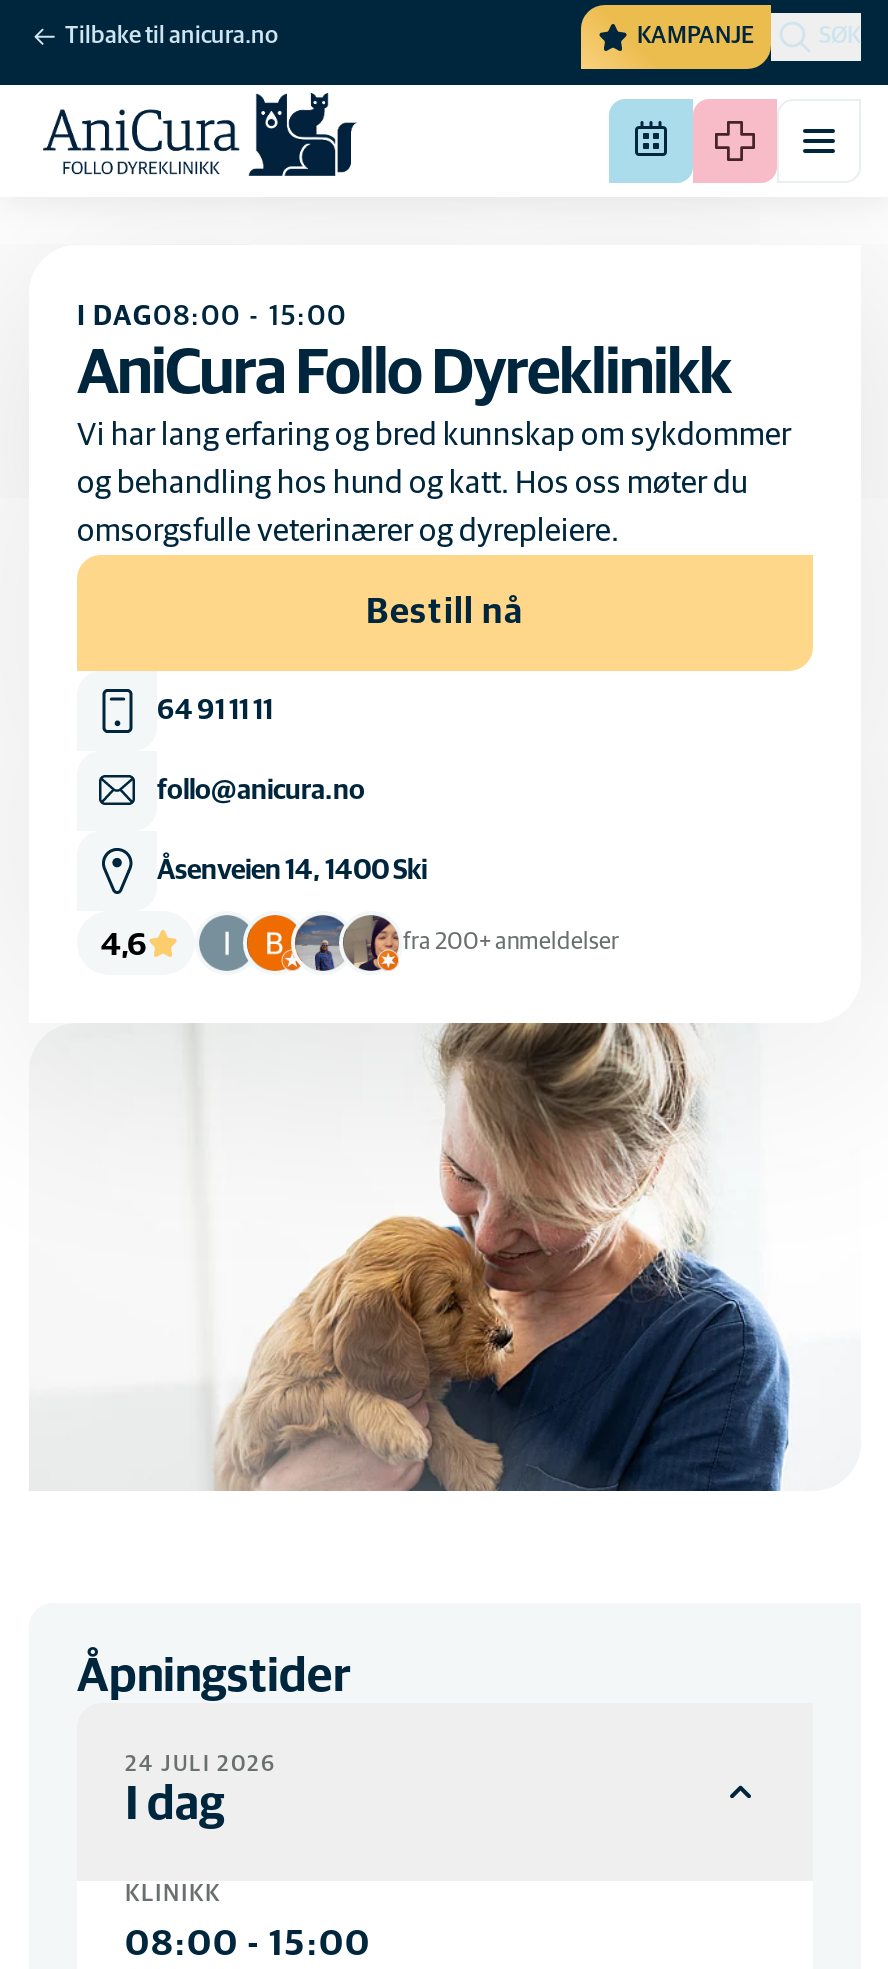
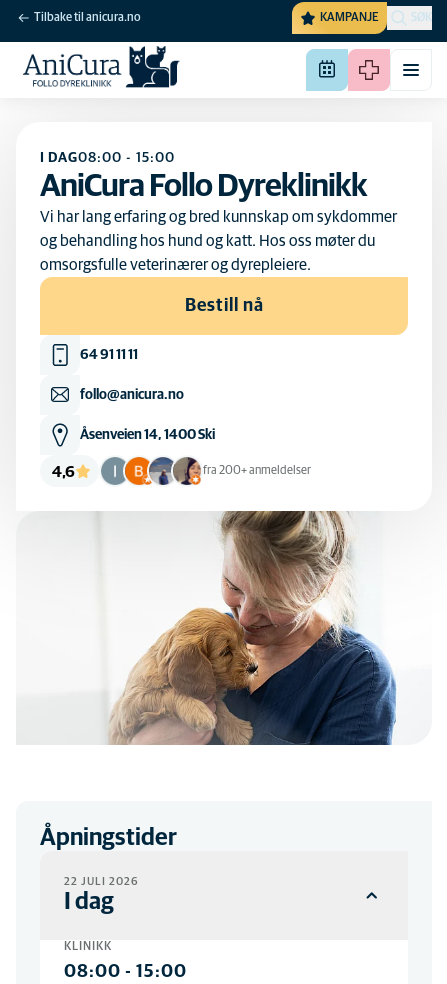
- 24 JULI 2026
+ 22 JULI 2026
